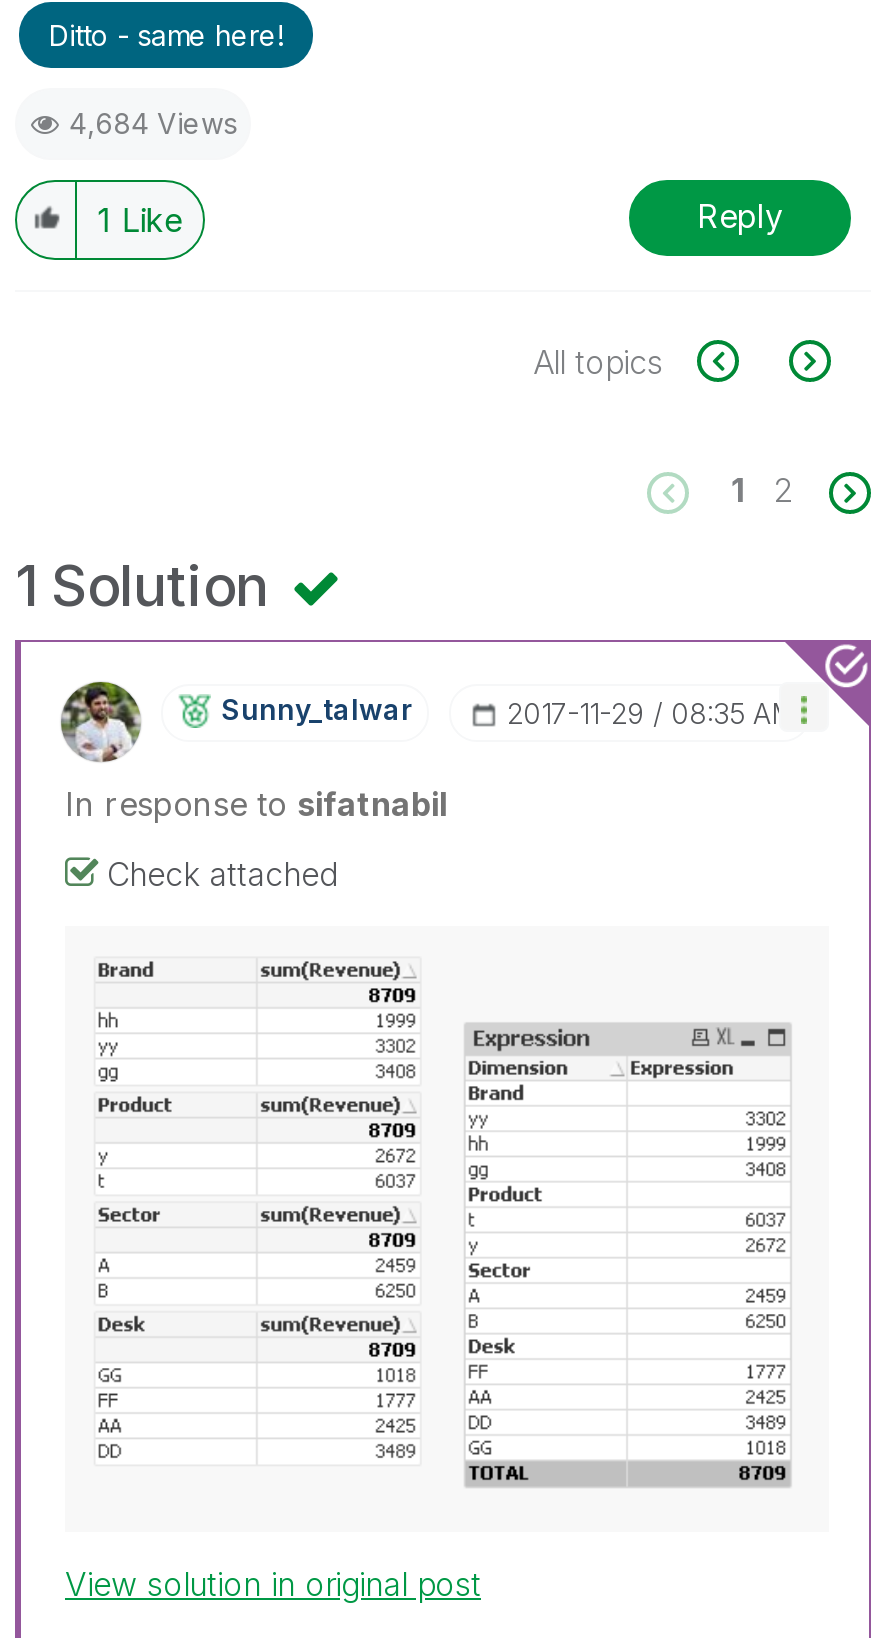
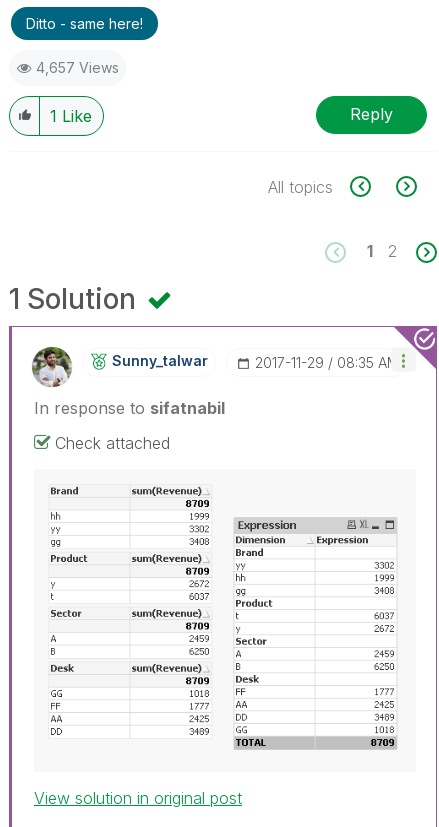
- 4,684 Views
+ 4,657 Views
